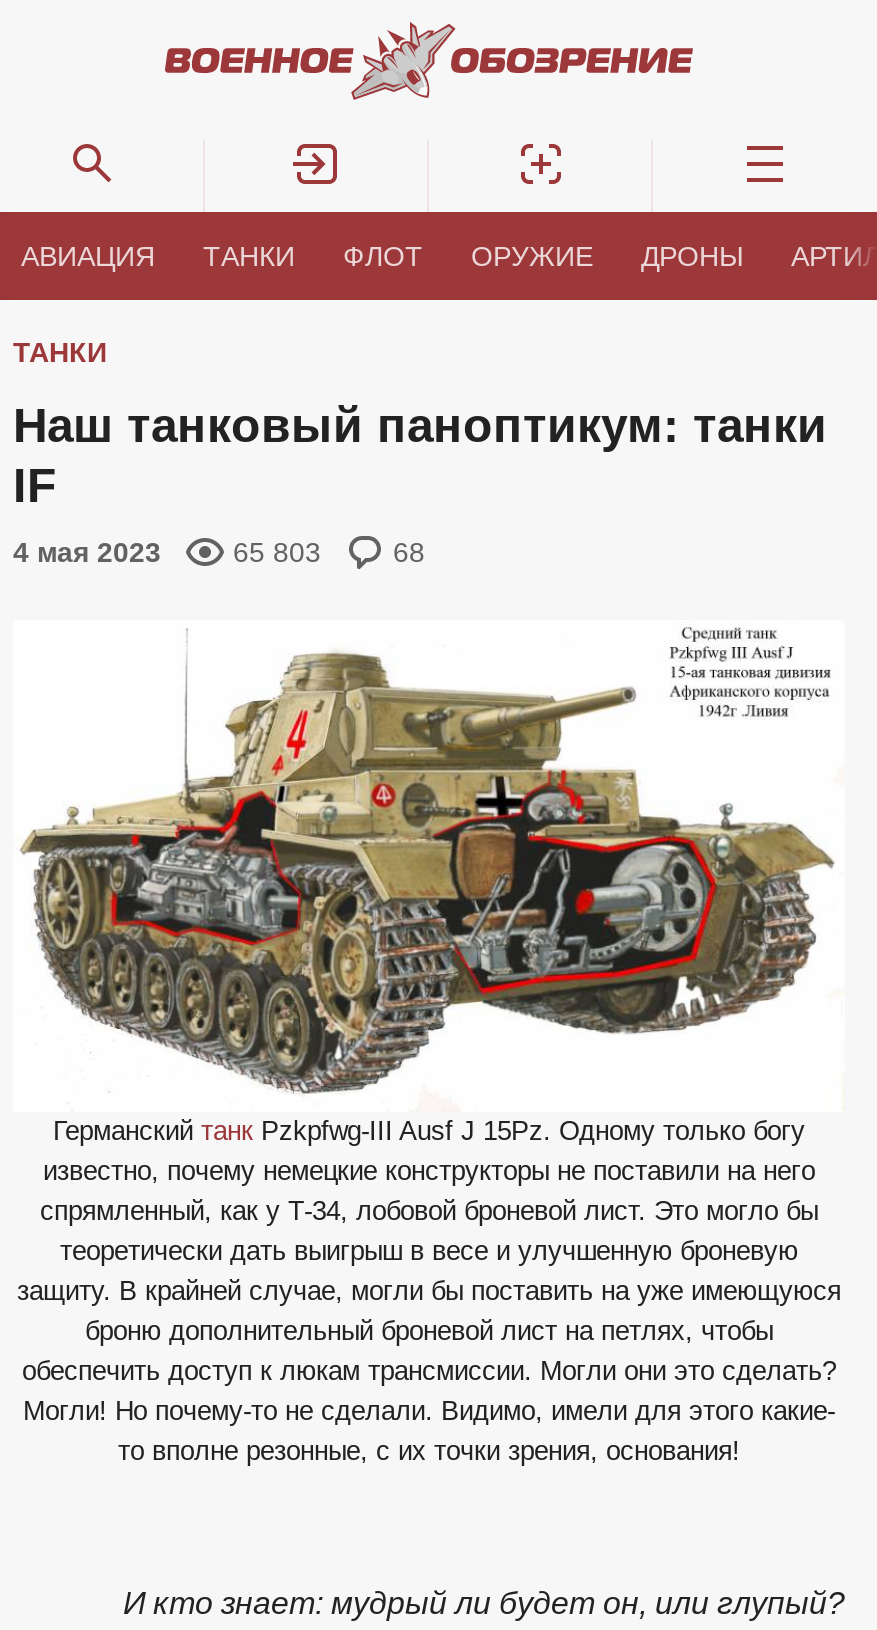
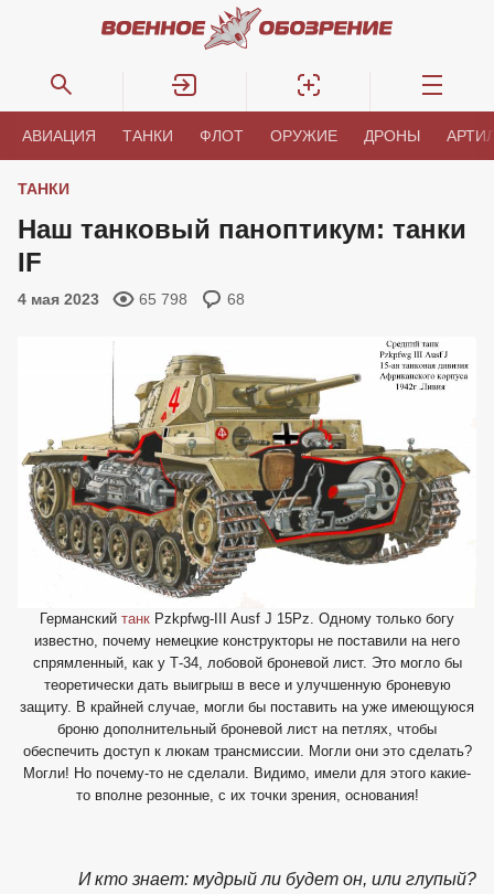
- 65 803
+ 65 798
